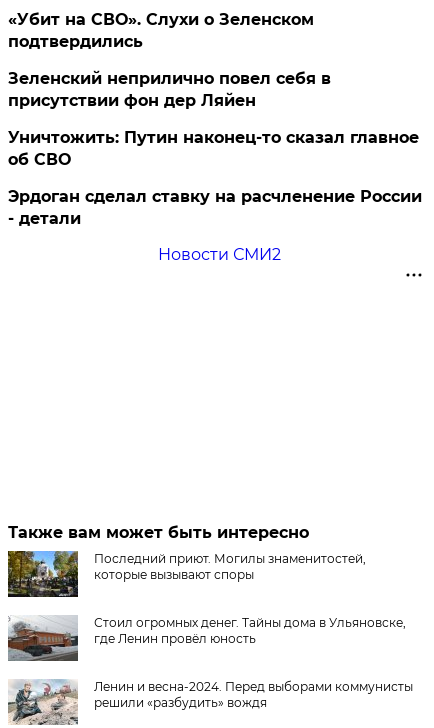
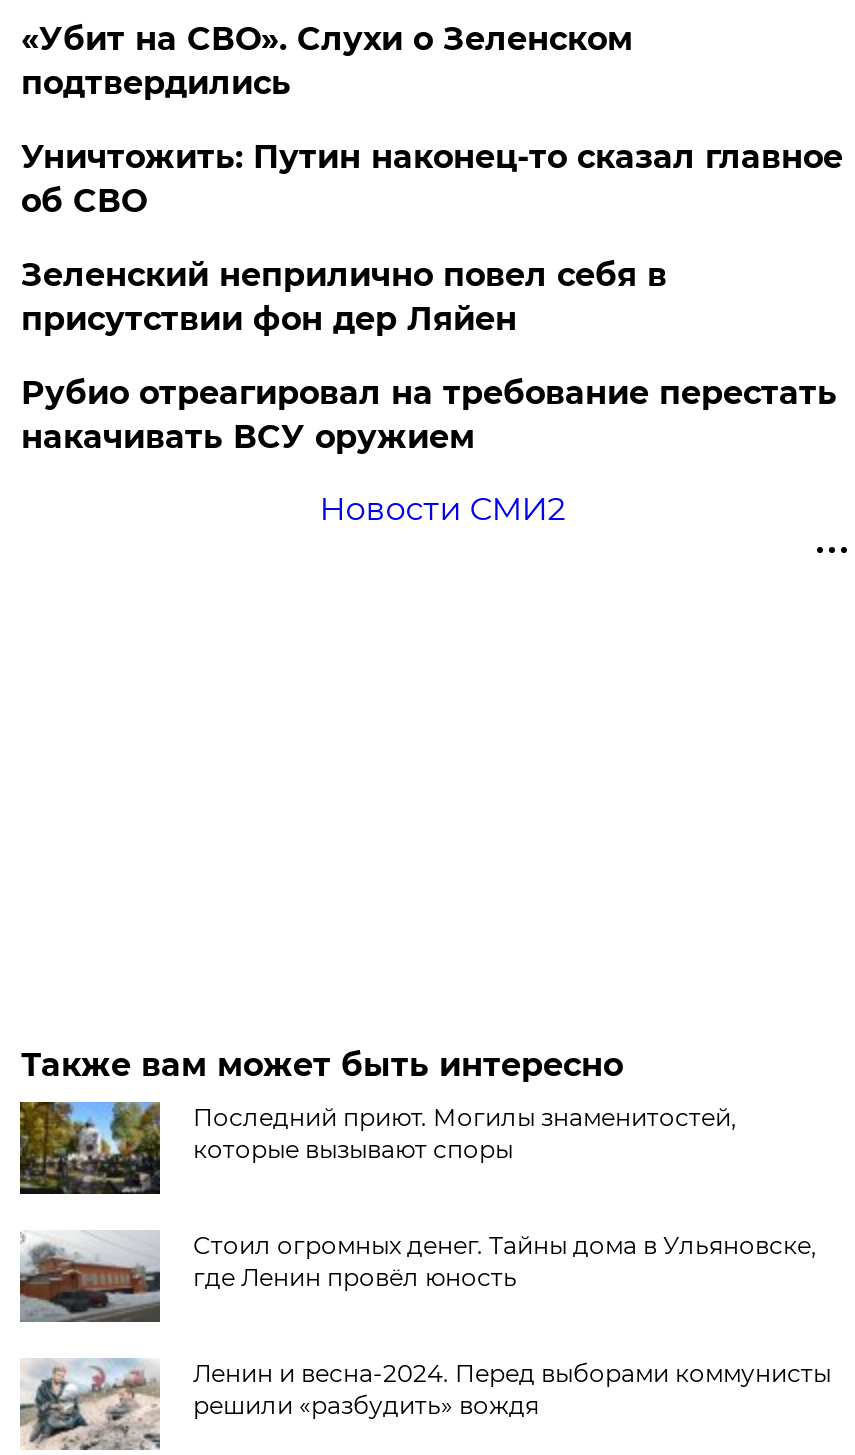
moved down: Зеленский неприлично повел cебя в | присутствии фон дер Ляйен

moved up: Уничтожить: Путин наконец-то сказал главное | об СВО

- Эрдоган сделал ставку на расчленение России
- - детали
+ Рубио отреагировал на требование перестать
+ накачивать ВСУ оружием
